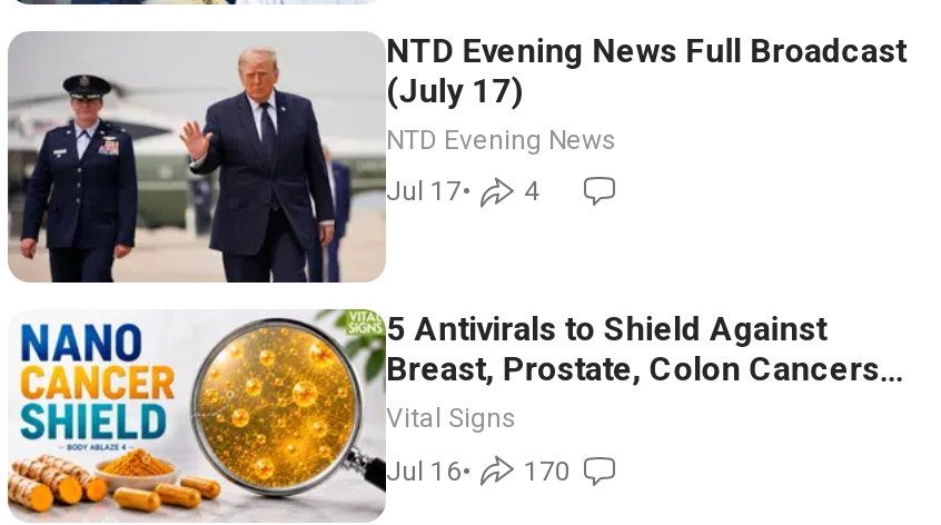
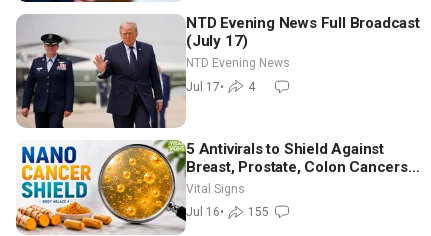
- Jul 16• 170
+ Jul 16• 155
